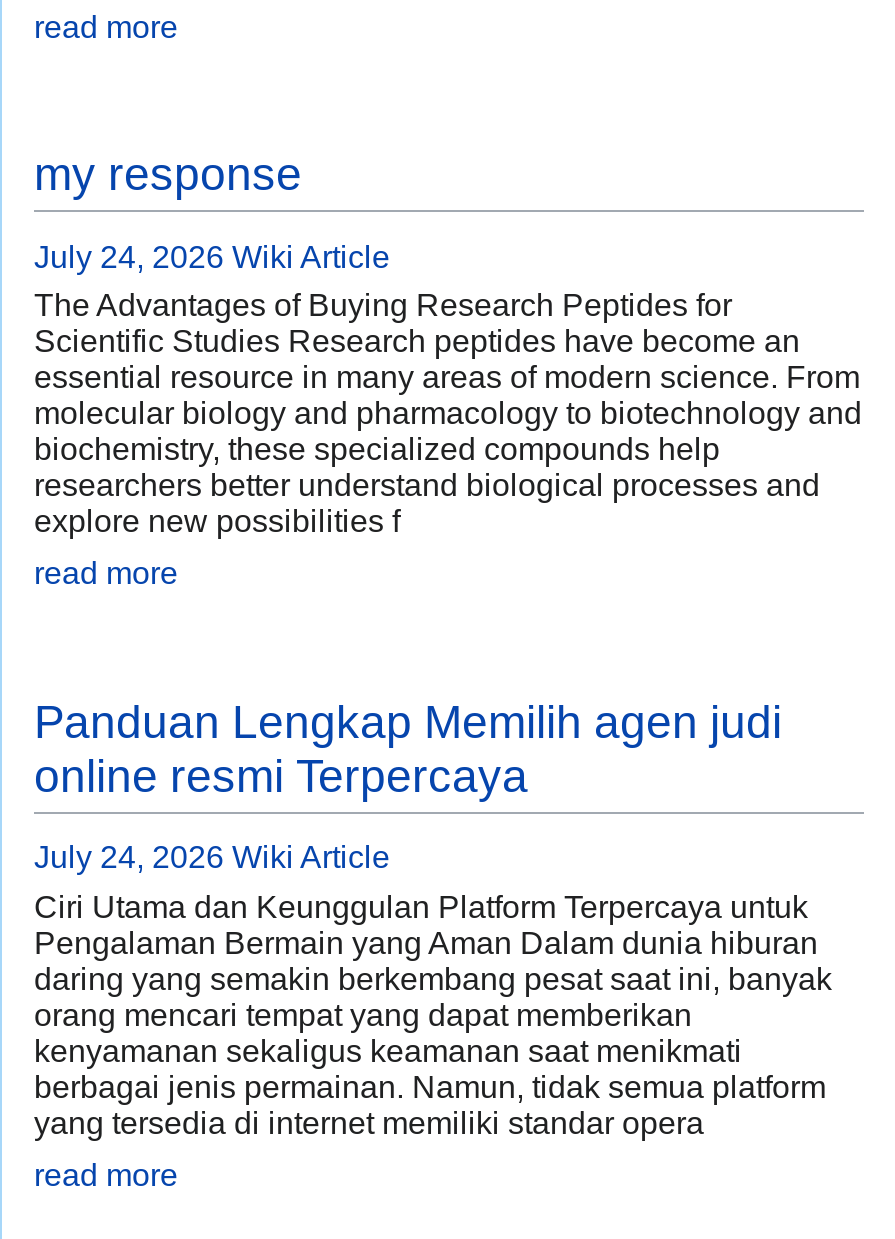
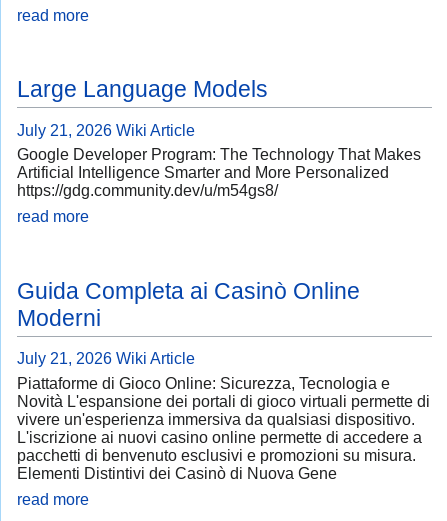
- my response
+ Large Language Models

- July 24, 2026 Wiki Article
- The Advantages of Buying Research Peptides for
- Scientific Studies Research peptides have become an
- essential resource in many areas of modern science. From
- molecular biology and pharmacology to biotechnology and
- biochemistry, these specialized compounds help
- researchers better understand biological processes and
- explore new possibilities f
+ July 21, 2026 Wiki Article
+ Google Developer Program: The Technology That Makes
+ Artificial Intelligence Smarter and More Personalized
+ https://gdg.community.dev/u/m54gs8/

- Panduan Lengkap Memilih agen judi
- online resmi Terpercaya
+ Guida Completa ai Casinò Online
+ Moderni

- July 24, 2026 Wiki Article
- Ciri Utama dan Keunggulan Platform Terpercaya untuk
- Pengalaman Bermain yang Aman Dalam dunia hiburan
- daring yang semakin berkembang pesat saat ini, banyak
- orang mencari tempat yang dapat memberikan
- kenyamanan sekaligus keamanan saat menikmati
- berbagai jenis permainan. Namun, tidak semua platform
- yang tersedia di internet memiliki standar opera
+ July 21, 2026 Wiki Article
+ Piattaforme di Gioco Online: Sicurezza, Tecnologia e
+ Novità L'espansione dei portali di gioco virtuali permette di
+ vivere un'esperienza immersiva da qualsiasi dispositivo.
+ L'iscrizione ai nuovi casino online permette di accedere a
+ pacchetti di benvenuto esclusivi e promozioni su misura.
+ Elementi Distintivi dei Casinò di Nuova Gene
